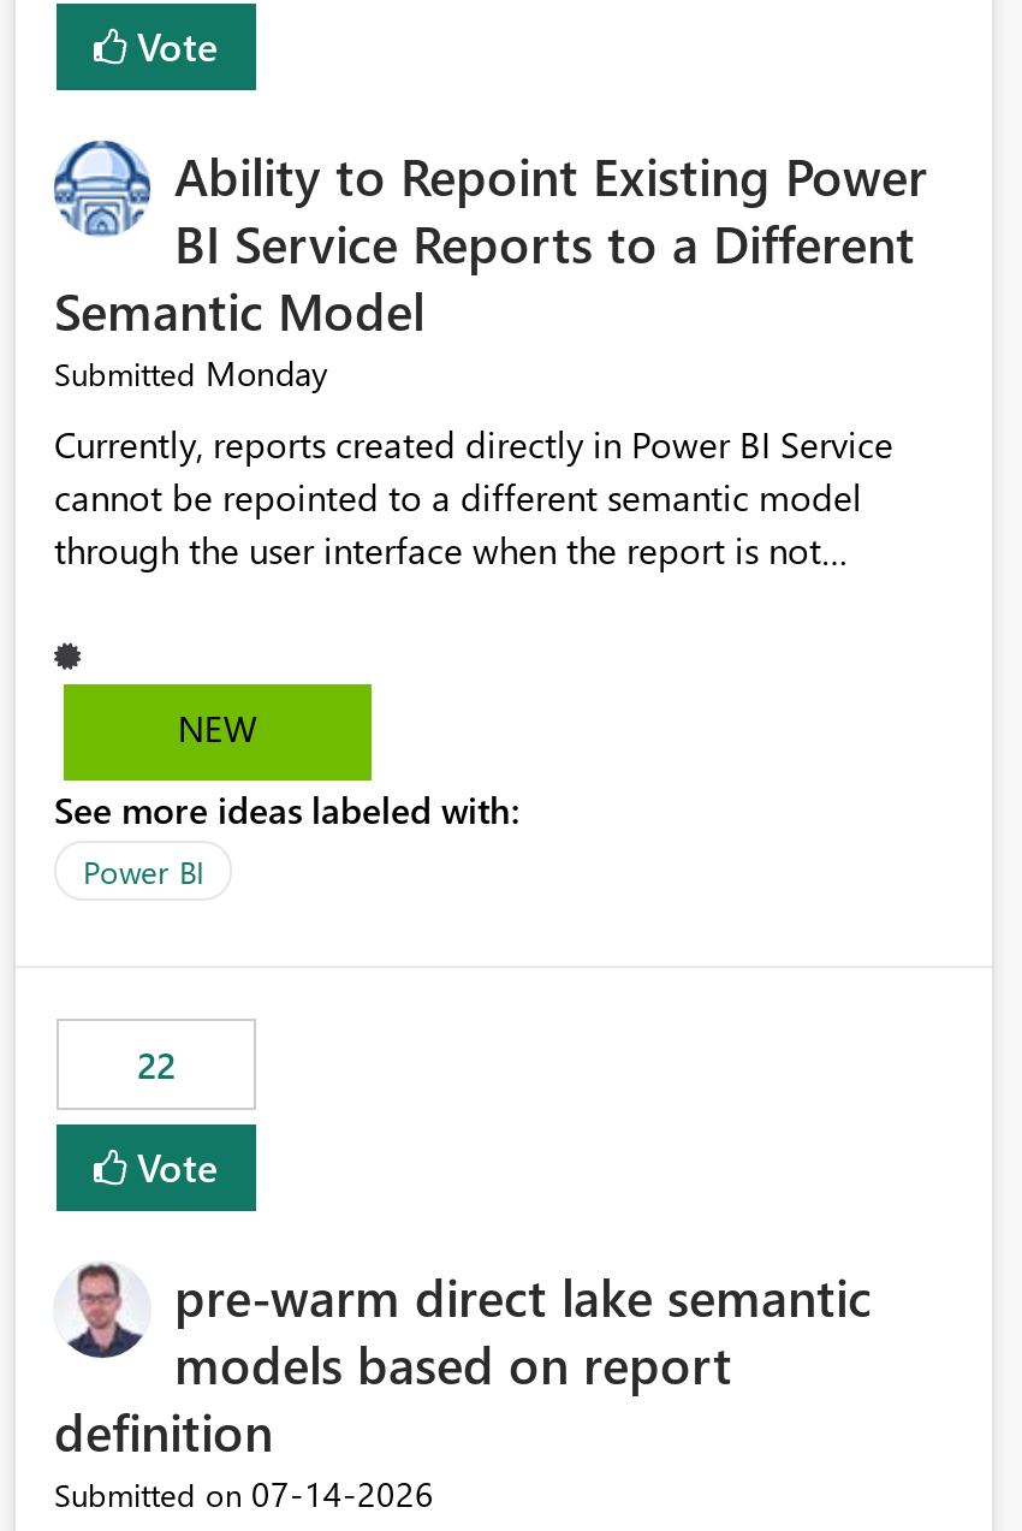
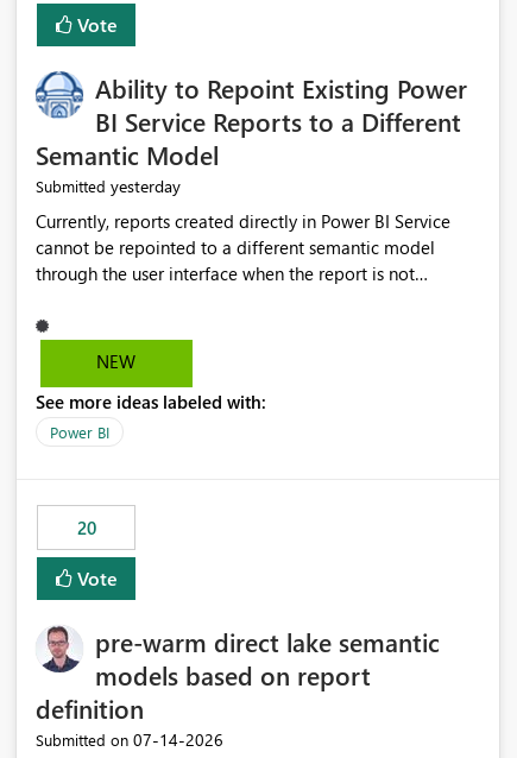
- Submitted Monday
+ Submitted yesterday

- 22
+ 20
